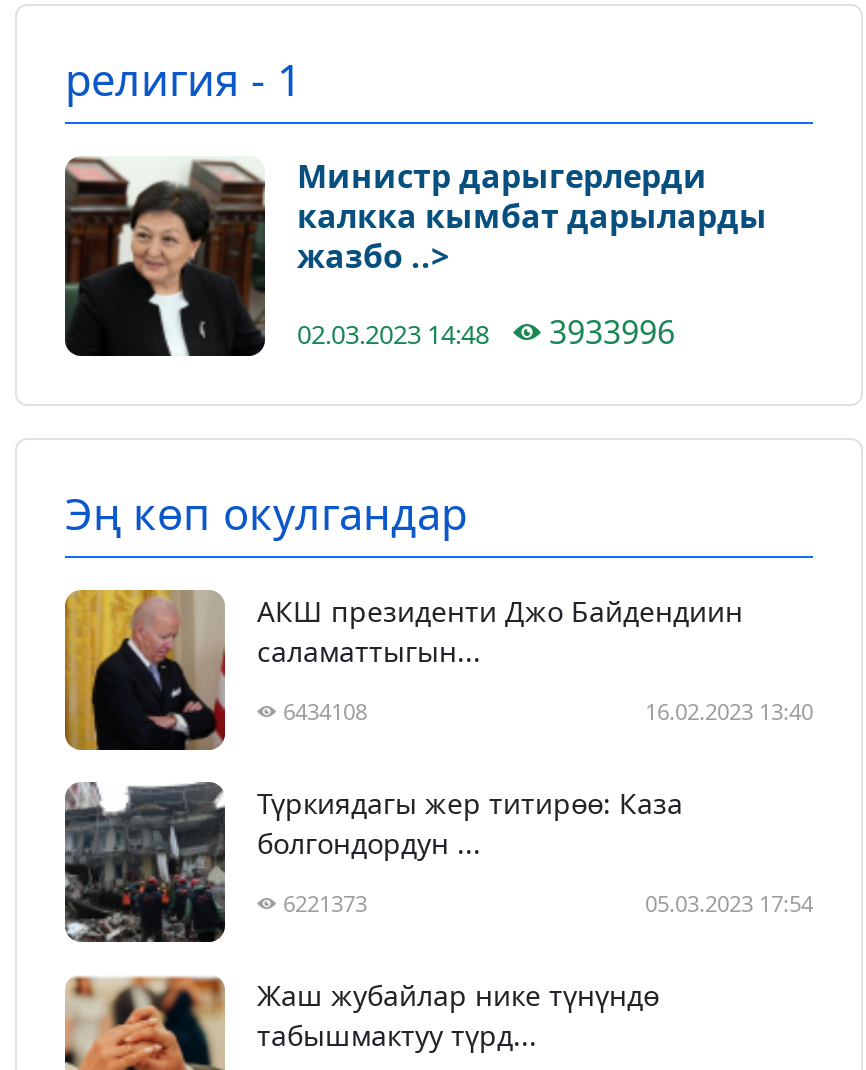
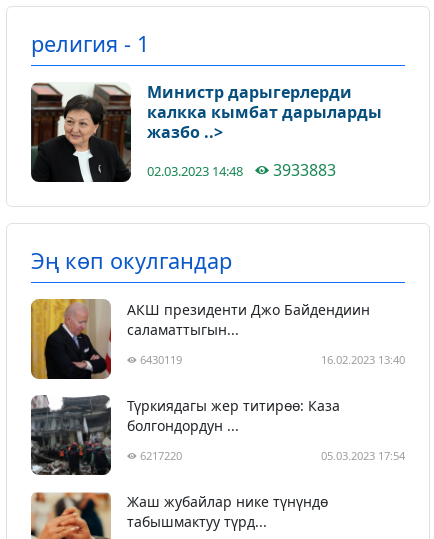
- 02.03.2023 14:48 3933996
+ 02.03.2023 14:48 3933883

- 6434108
+ 6430119

- 6221373
+ 6217220
